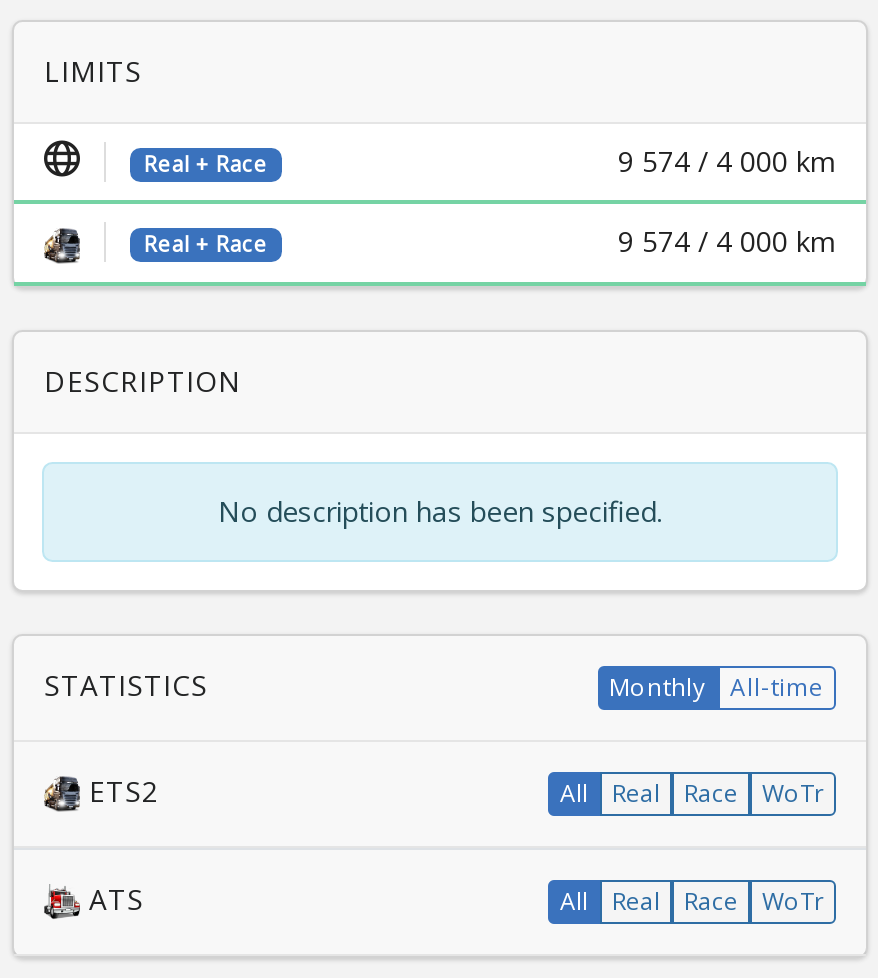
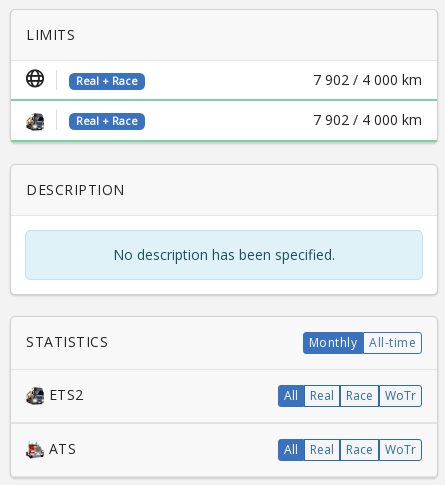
- 9 574 / 4 000 km
+ 7 902 / 4 000 km

- 9 574 / 4 000 km
+ 7 902 / 4 000 km
